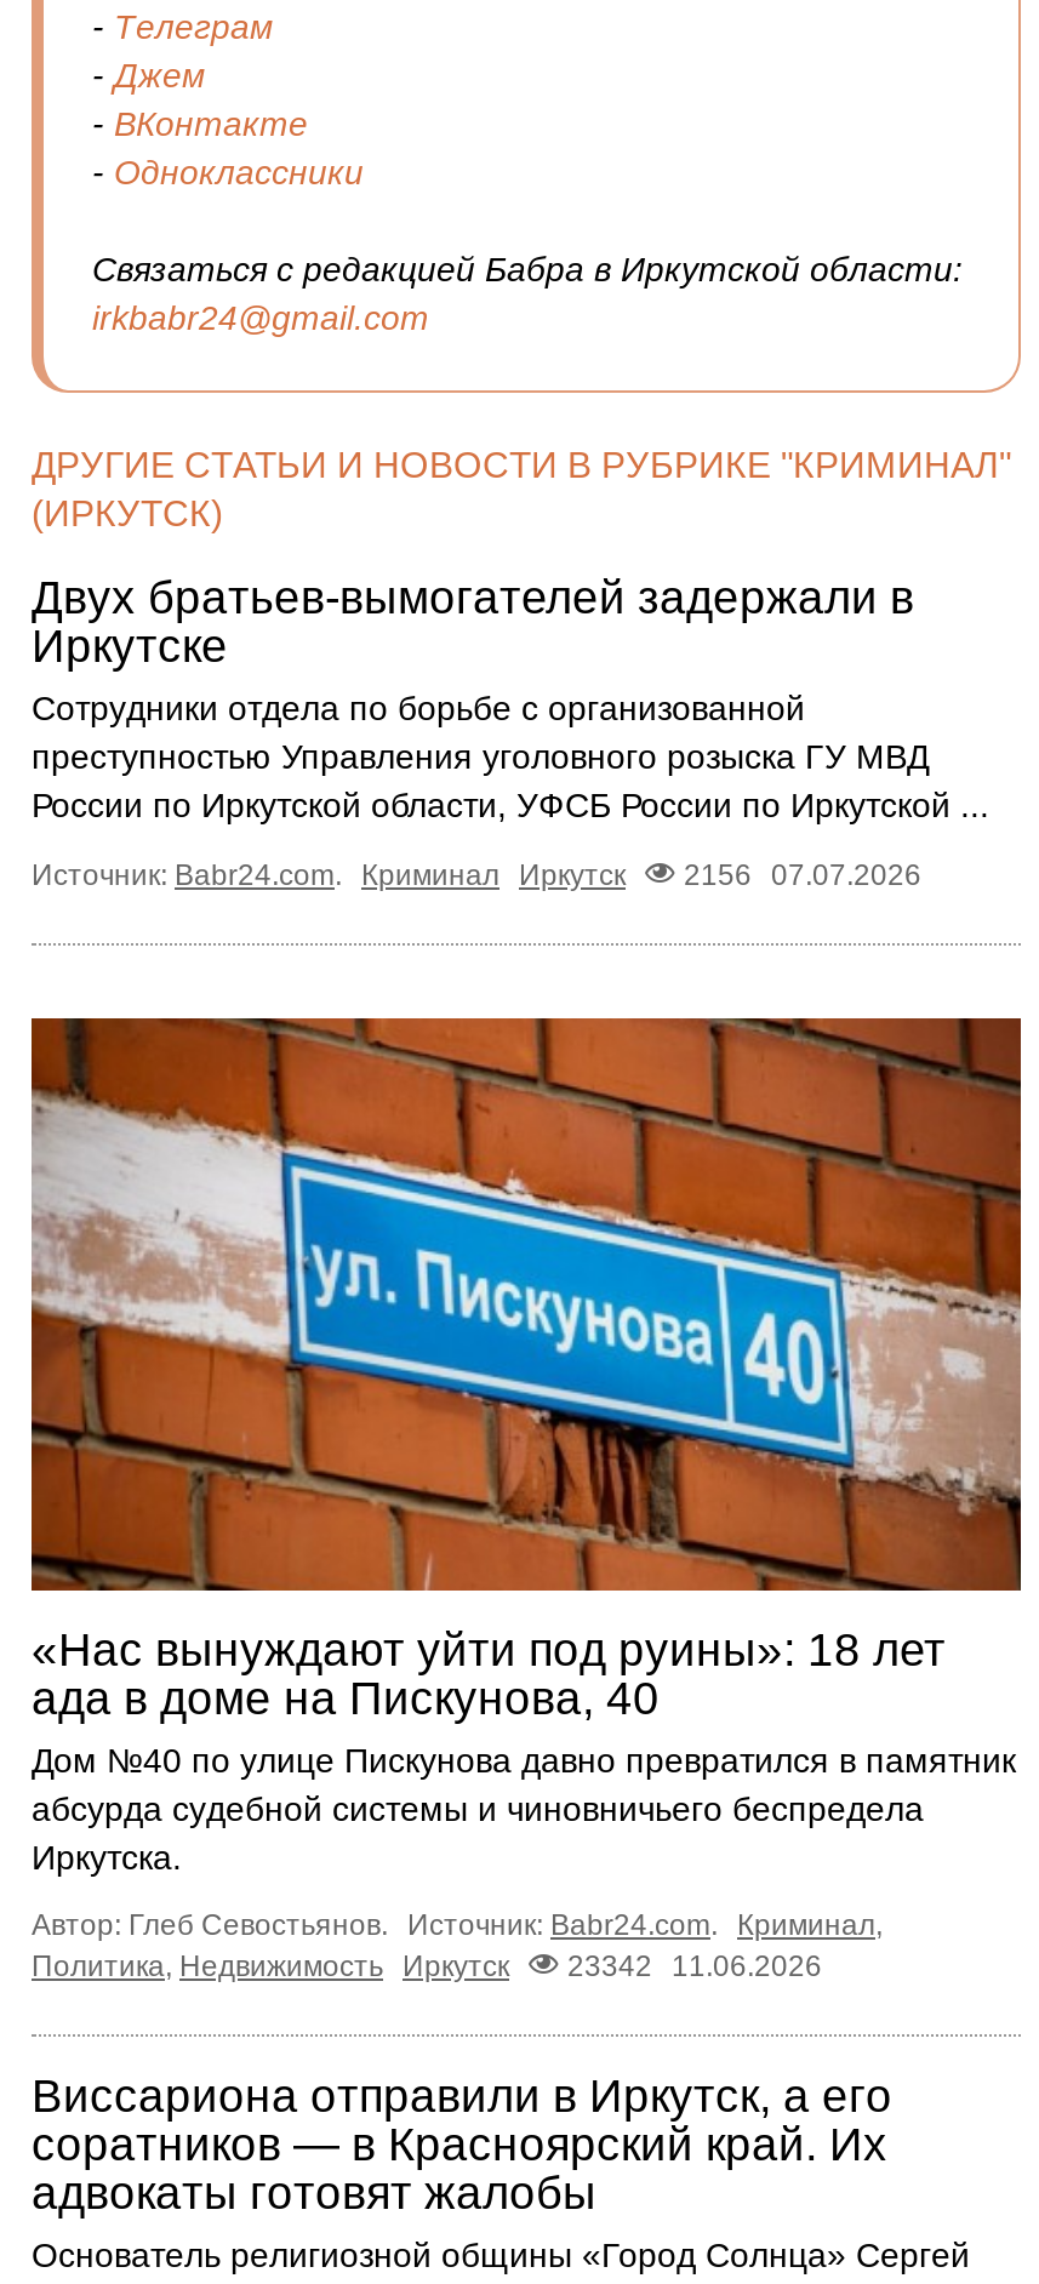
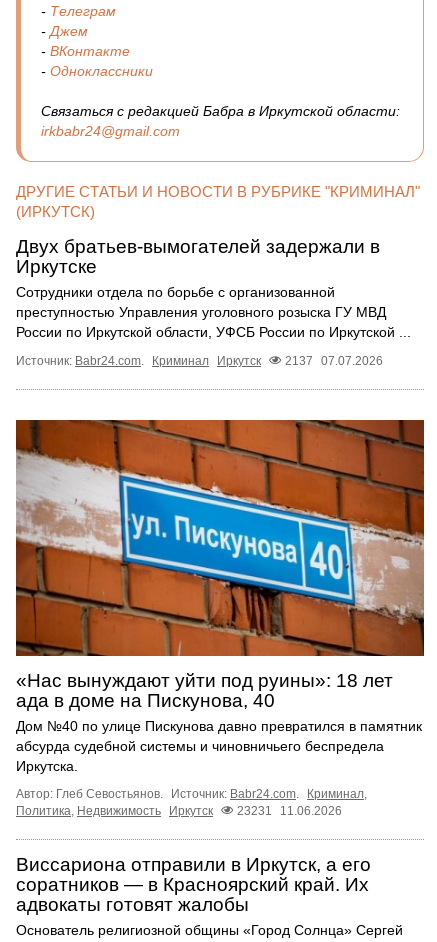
- 2156 07.07.2026
+ 2137 07.07.2026

- Политика, Недвижимость Иркутск 23342 11.06.2026
+ Политика, Недвижимость Иркутск 23231 11.06.2026
